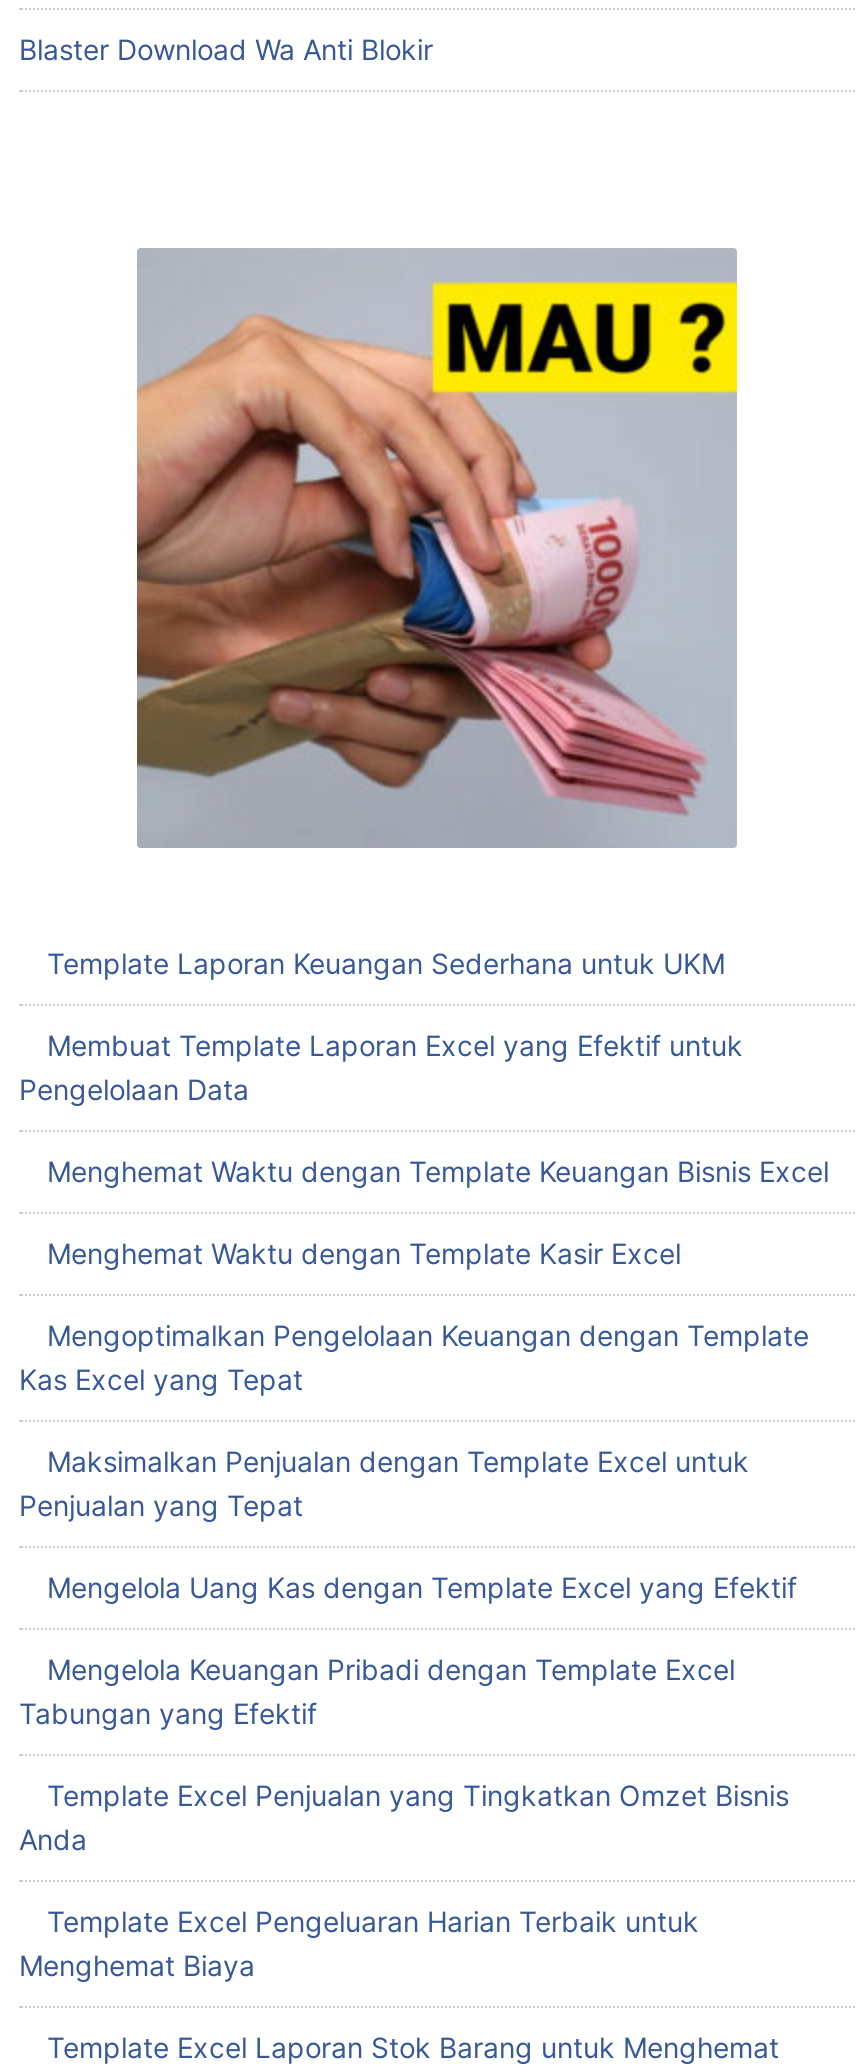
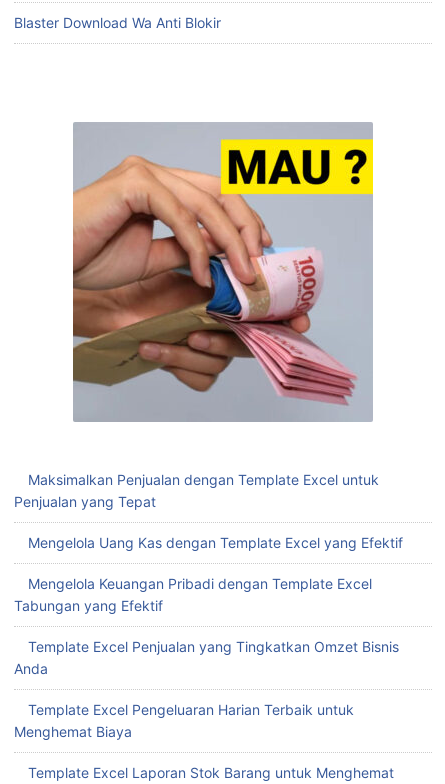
- Template Laporan Keuangan Sederhana untuk UKM
- Membuat Template Laporan Excel yang Efektif untuk
- Pengelolaan Data
- Menghemat Waktu dengan Template Keuangan Bisnis Excel
- Menghemat Waktu dengan Template Kasir Excel
- Mengoptimalkan Pengelolaan Keuangan dengan Template
- Kas Excel yang Tepat
